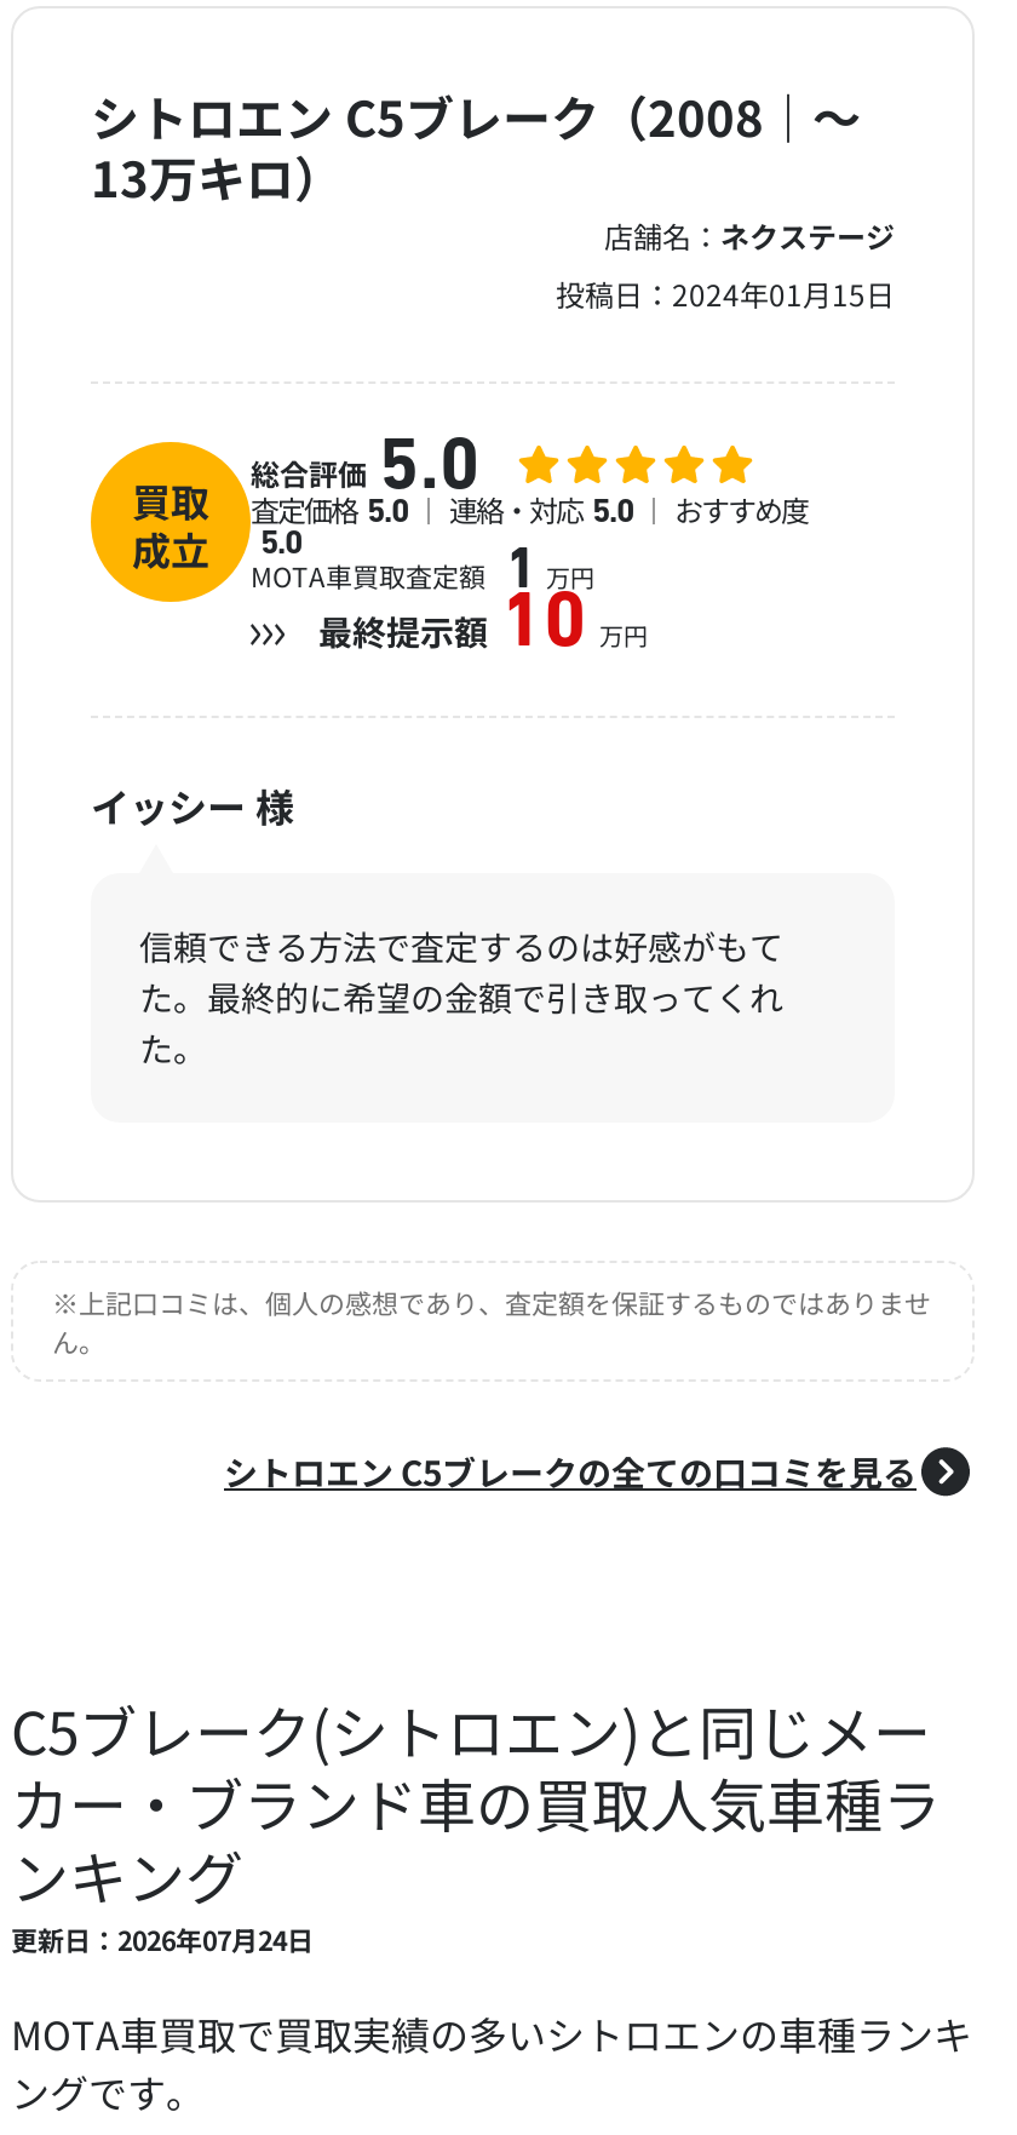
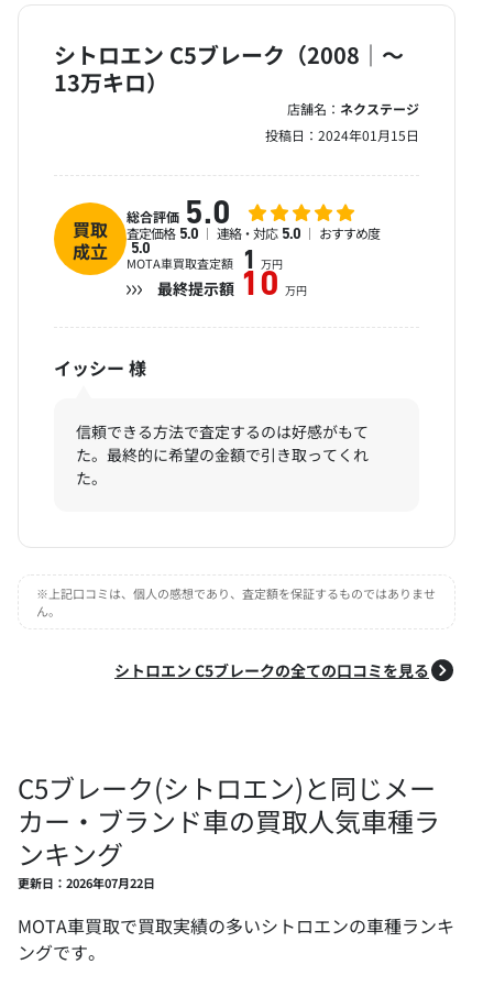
- 更新日：2026年07月24日
+ 更新日：2026年07月22日
